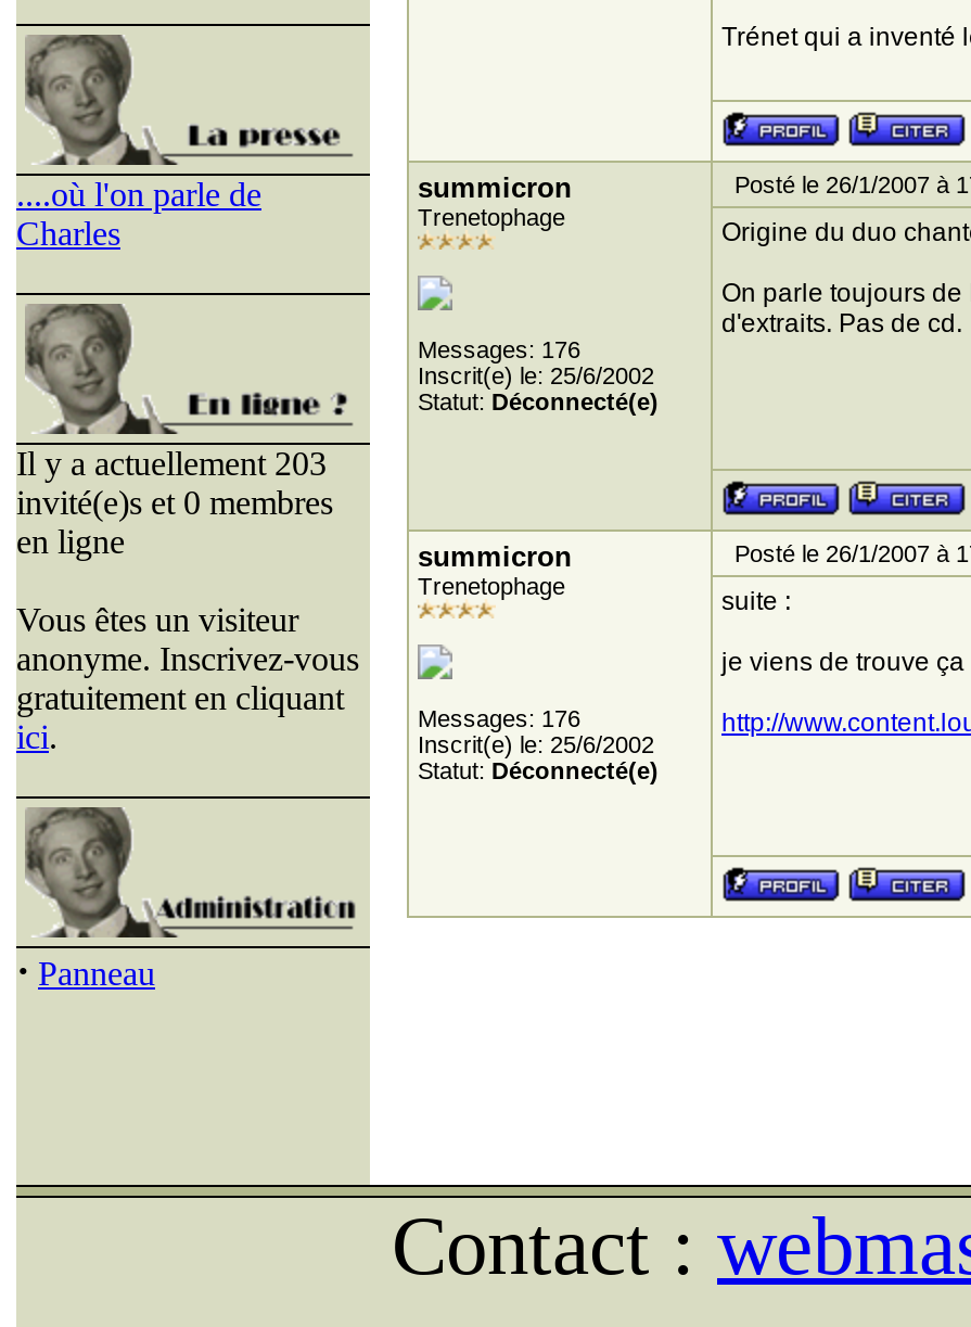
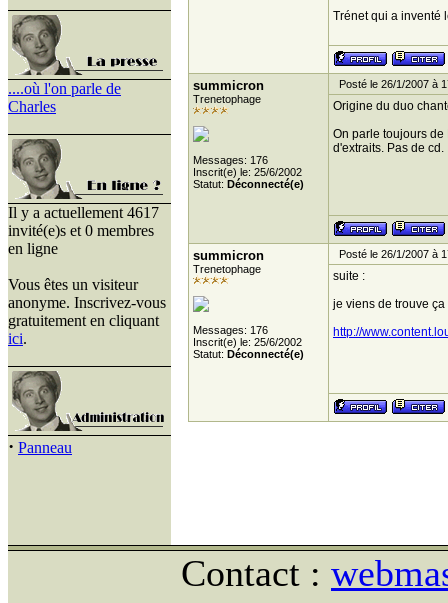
- Il y a actuellement 203
+ Il y a actuellement 4617
